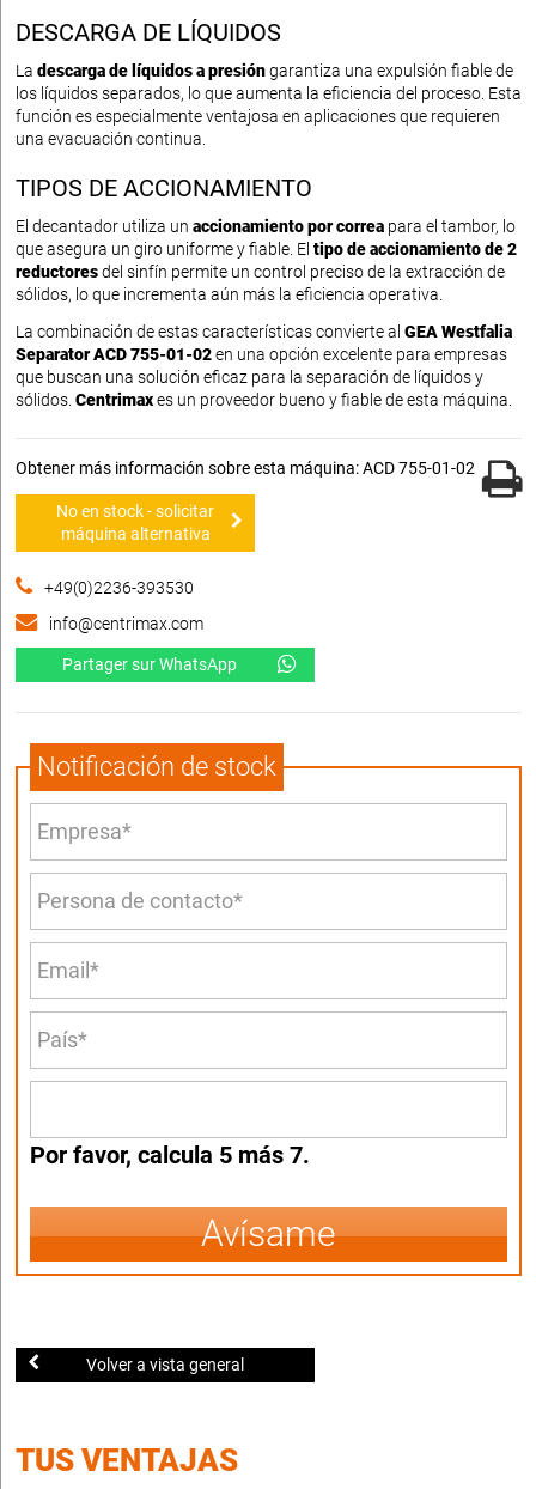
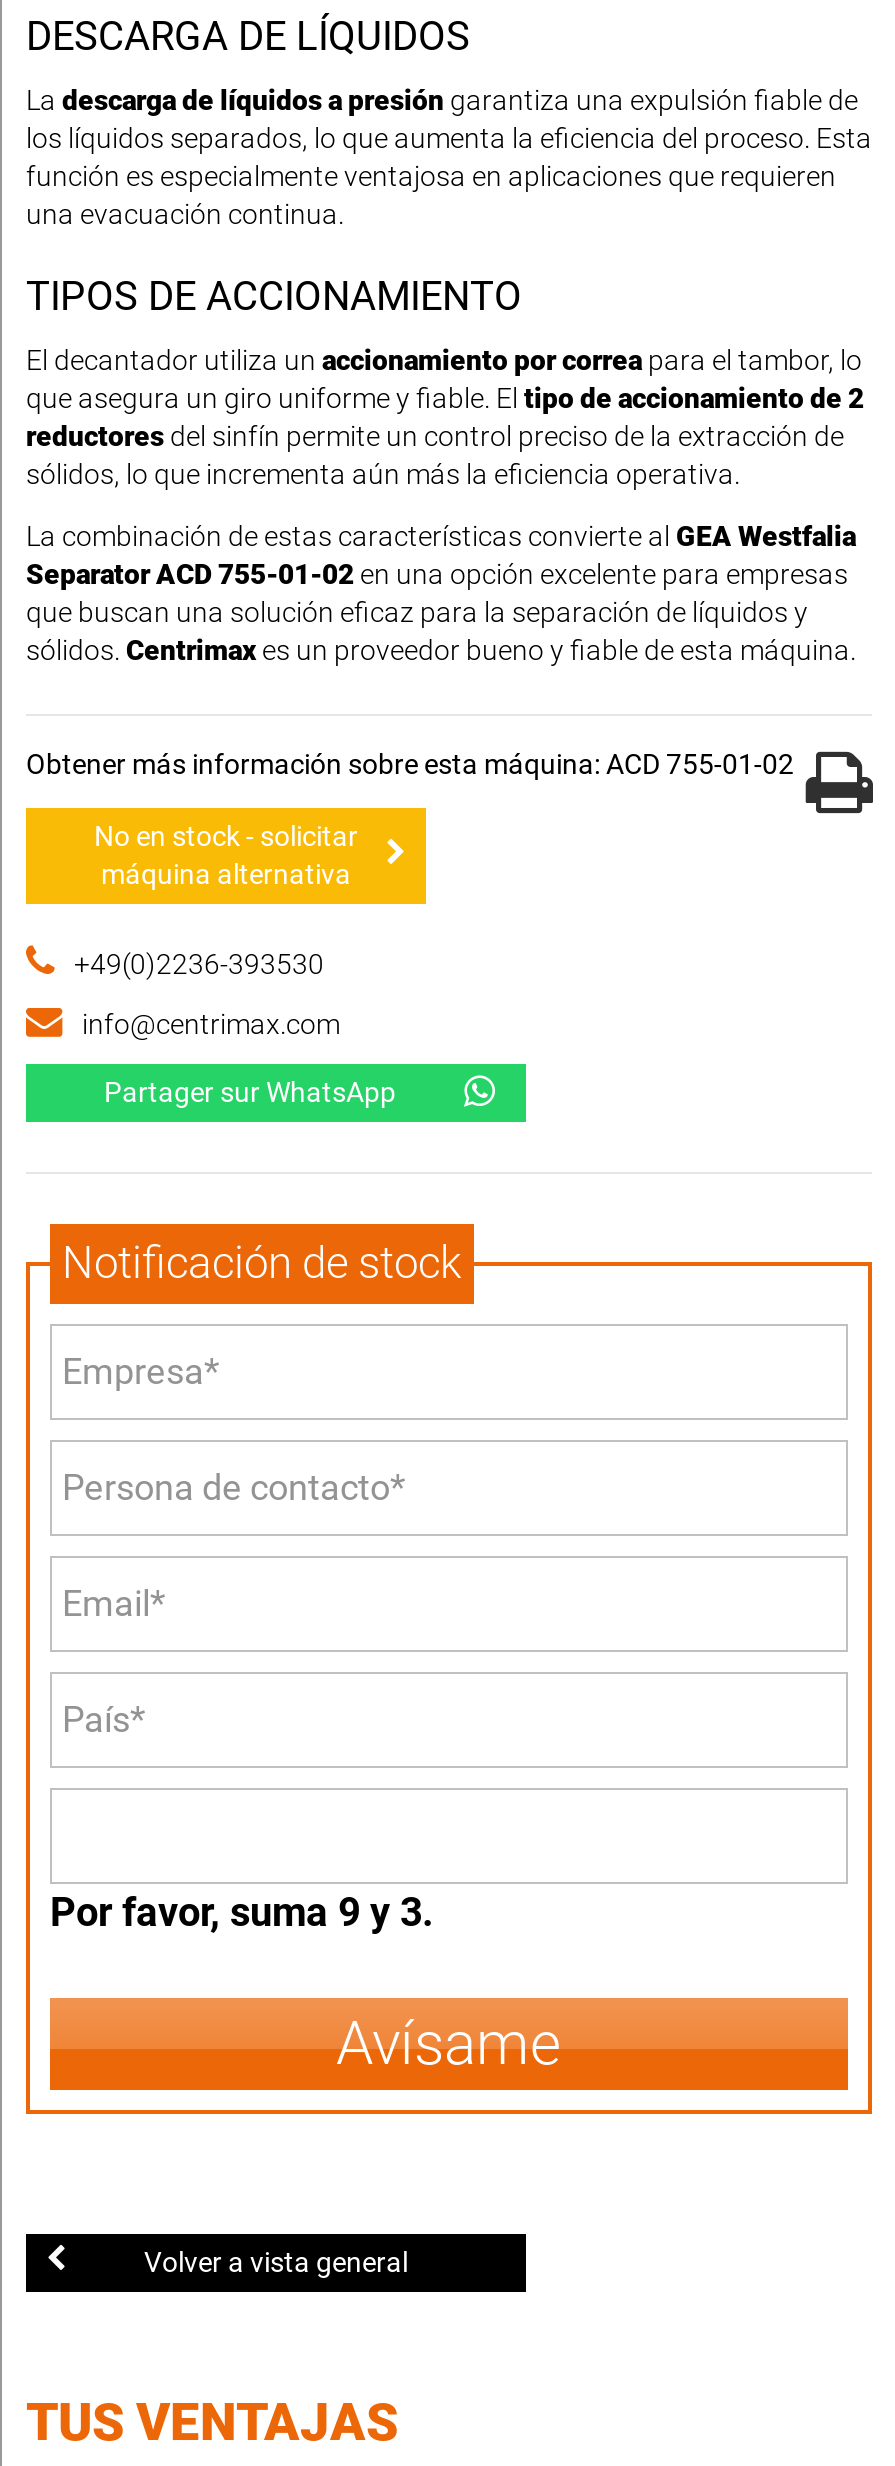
- Por favor, calcula 5 más 7.
+ Por favor, suma 9 y 3.
